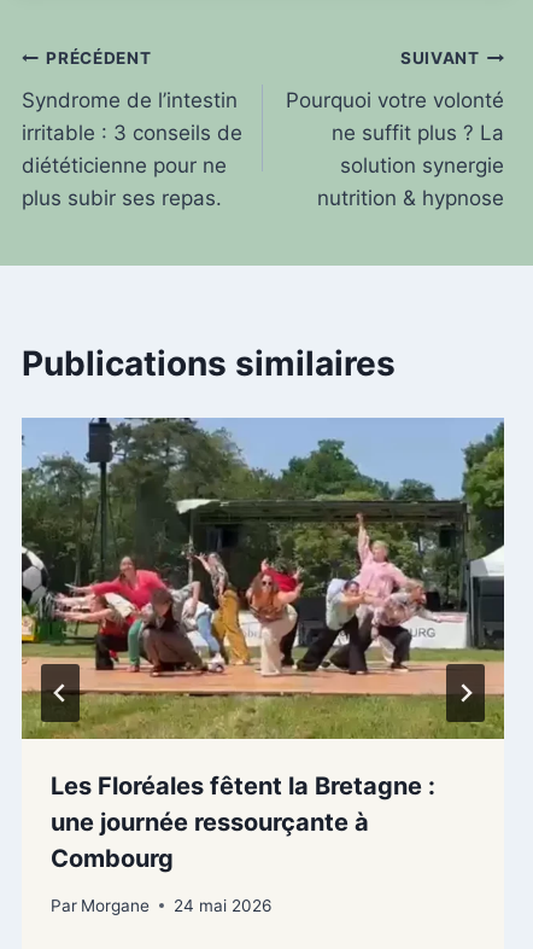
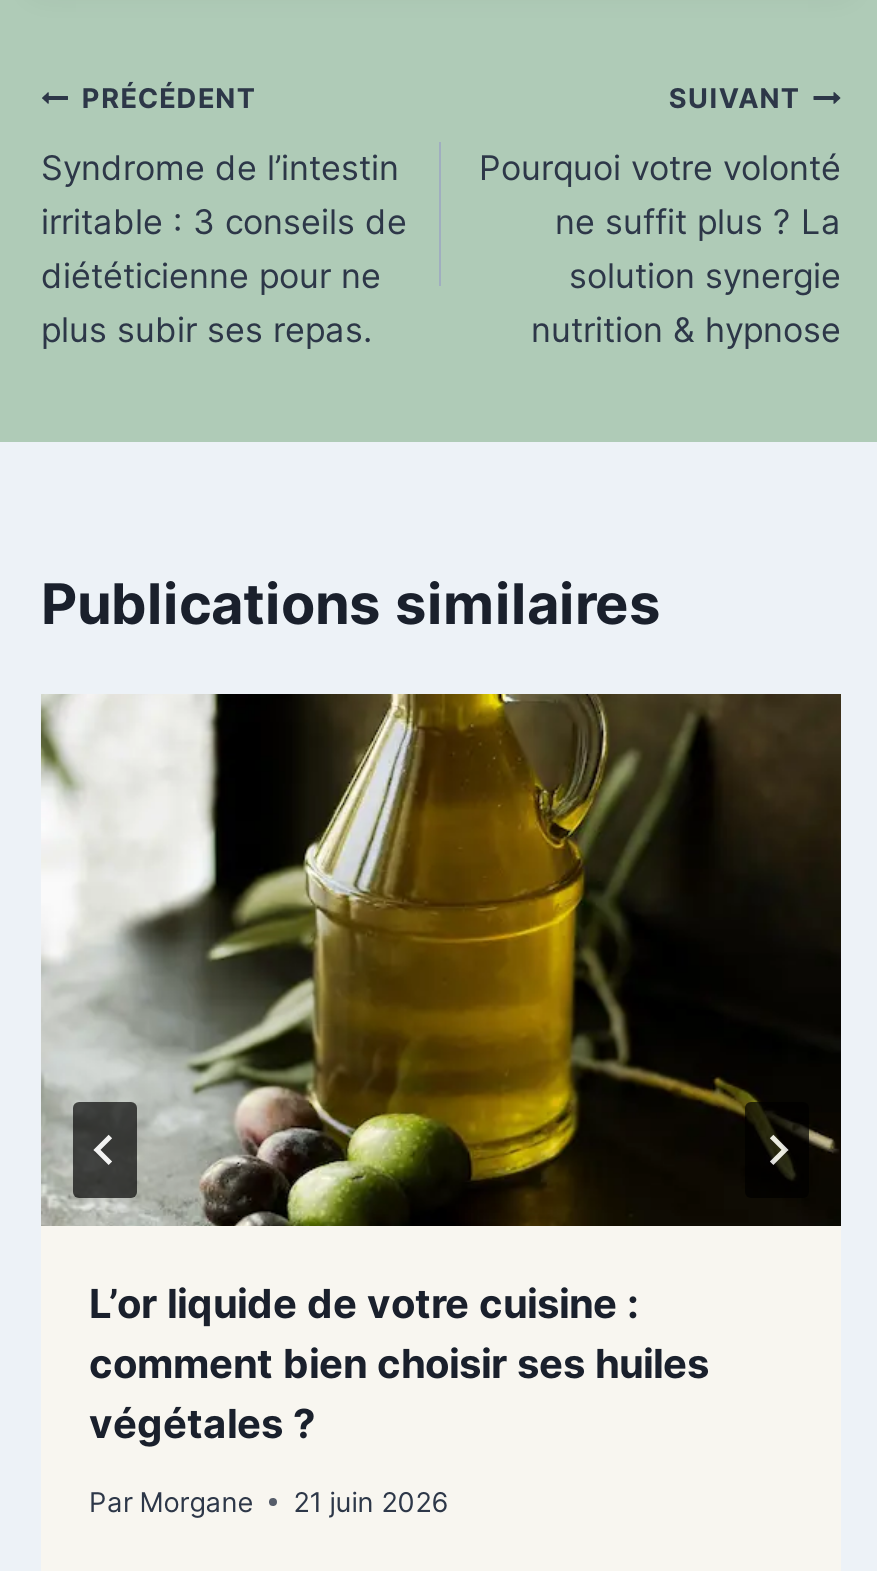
- [image]
- Les Floréales fêtent la Bretagne :
- une journée ressourçante à
- Combourg
+ [image]
+ L’or liquide de votre cuisine :
+ comment bien choisir ses huiles
+ végétales ?

- Par Morgane 24 mai 2026
+ Par Morgane 21 juin 2026
